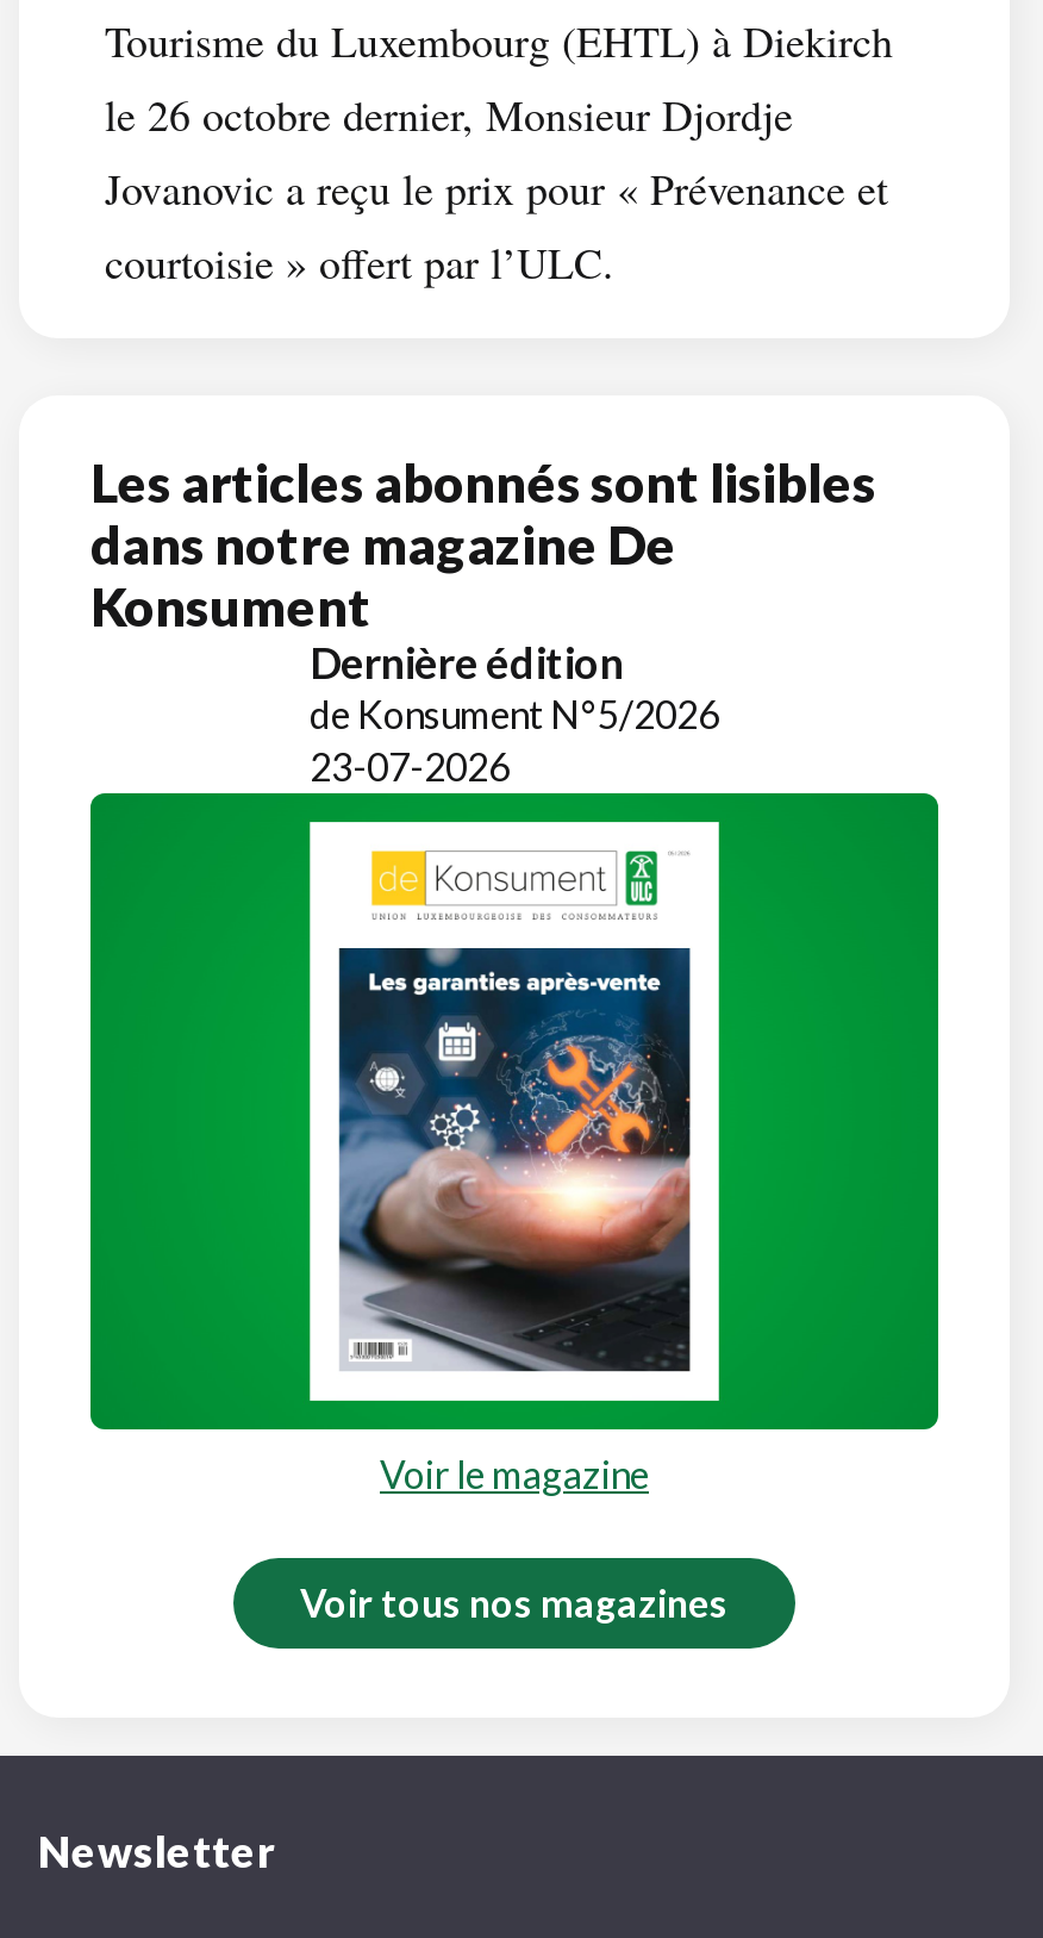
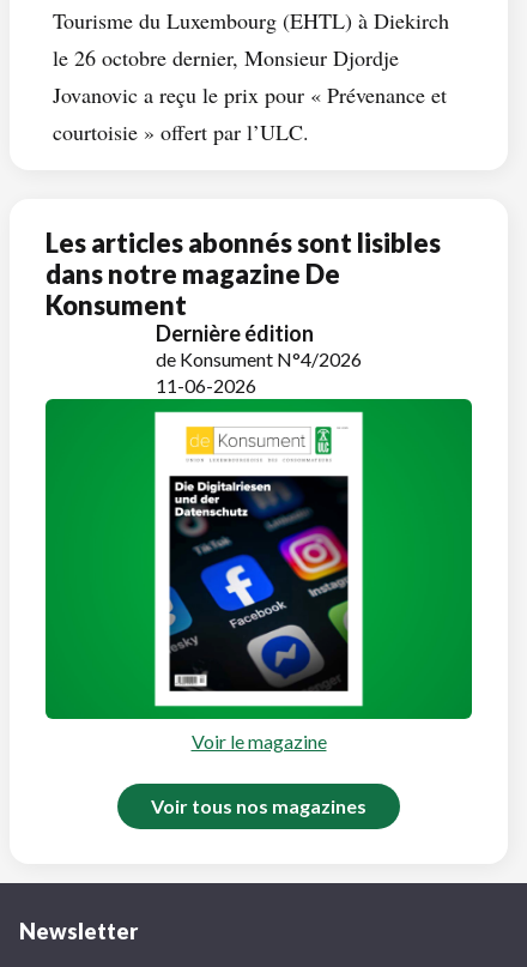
- de Konsument N°5/2026
+ de Konsument N°4/2026

- 23-07-2026
+ 11-06-2026

- [image]
+ [image]
